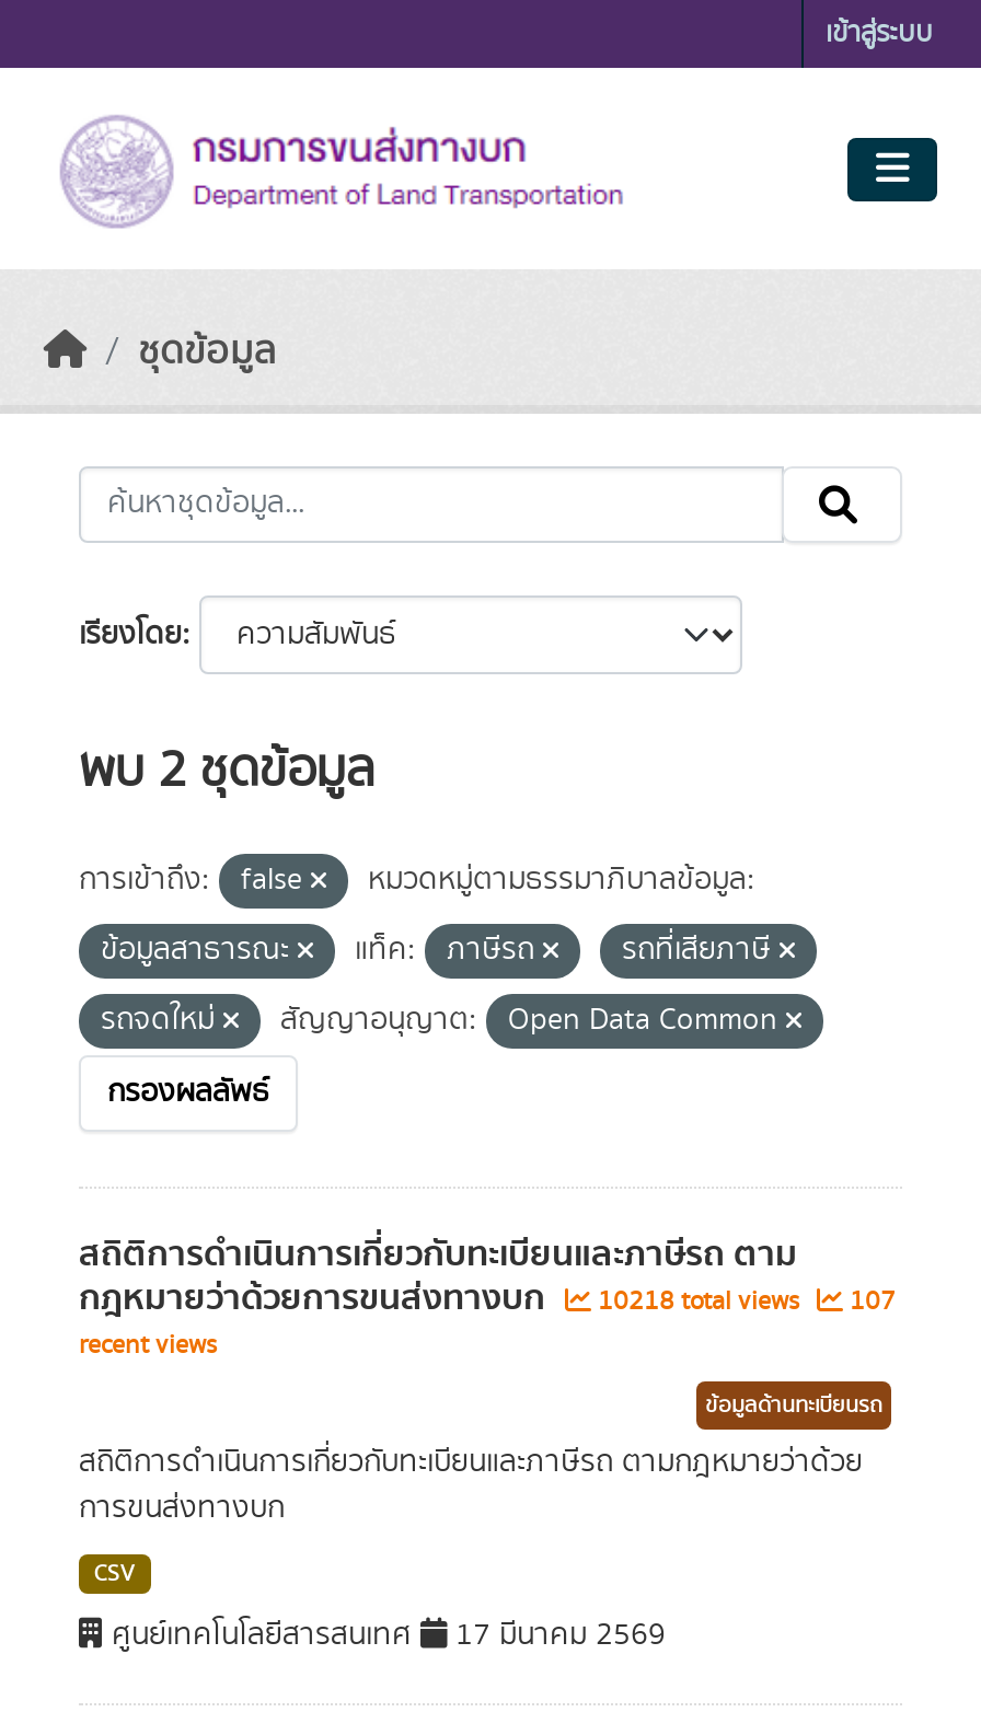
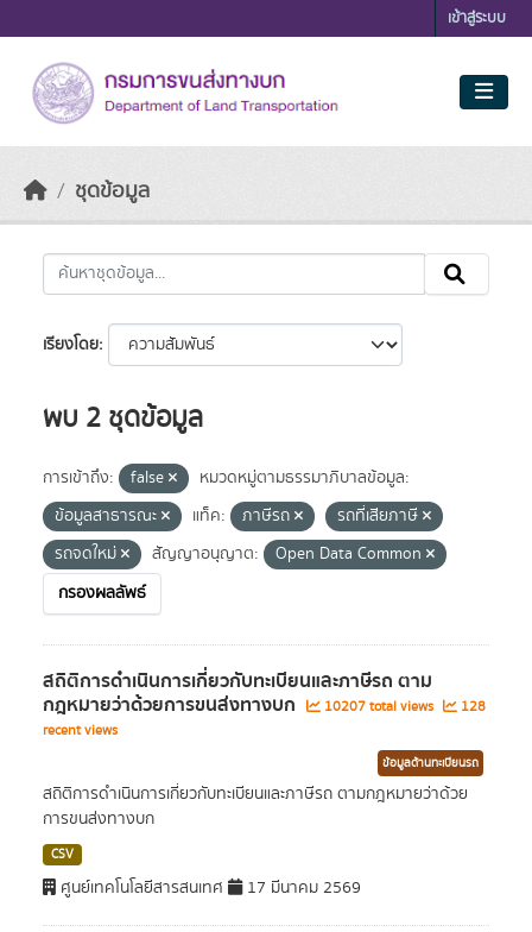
- 10218 total views
+ 10207 total views

- 107
+ 128
